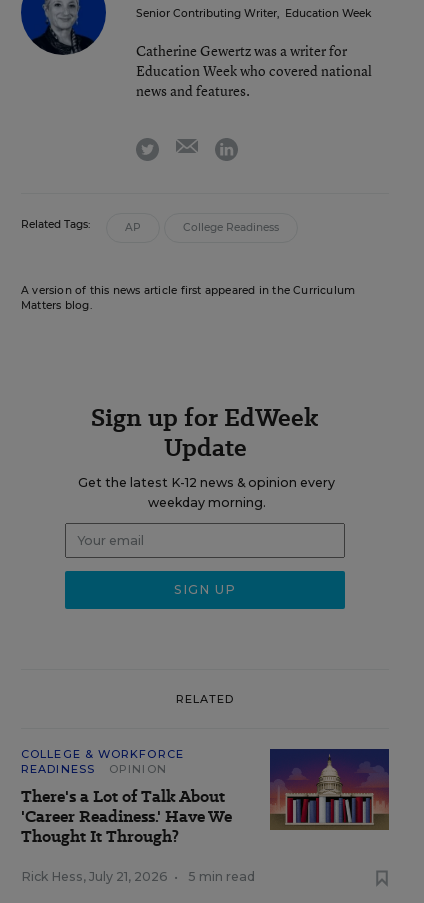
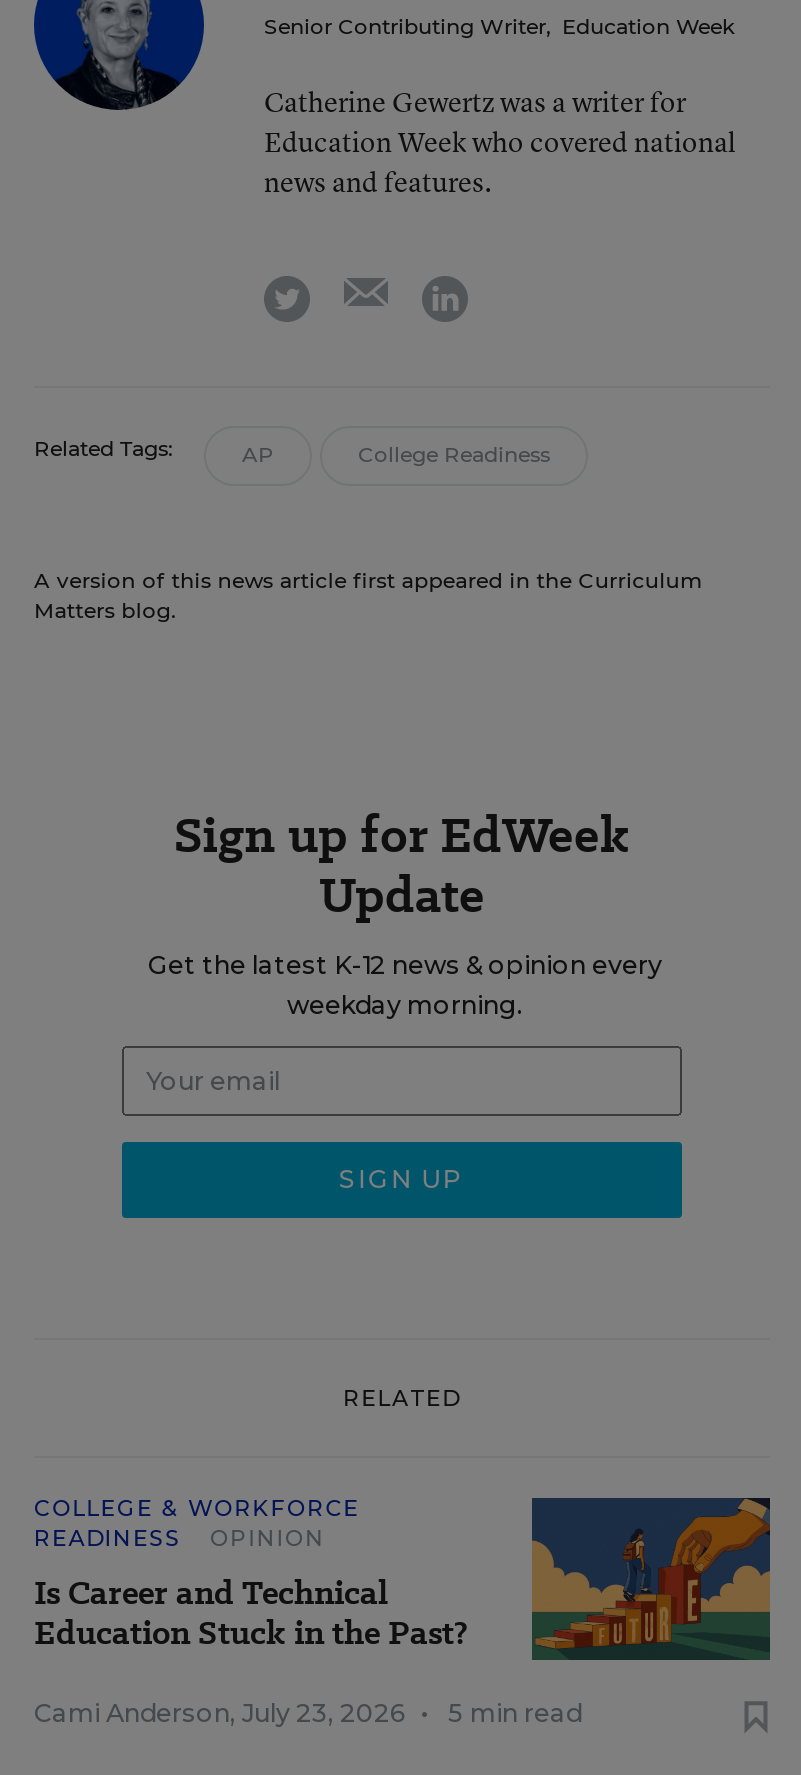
- [image]
- There's a Lot of Talk About
- 'Career Readiness.' Have We
- Thought It Through?
+ [image]
+ Is Career and Technical
+ Education Stuck in the Past?

- Rick Hess, July 21, 2026 •
+ Cami Anderson, July 23, 2026 •
